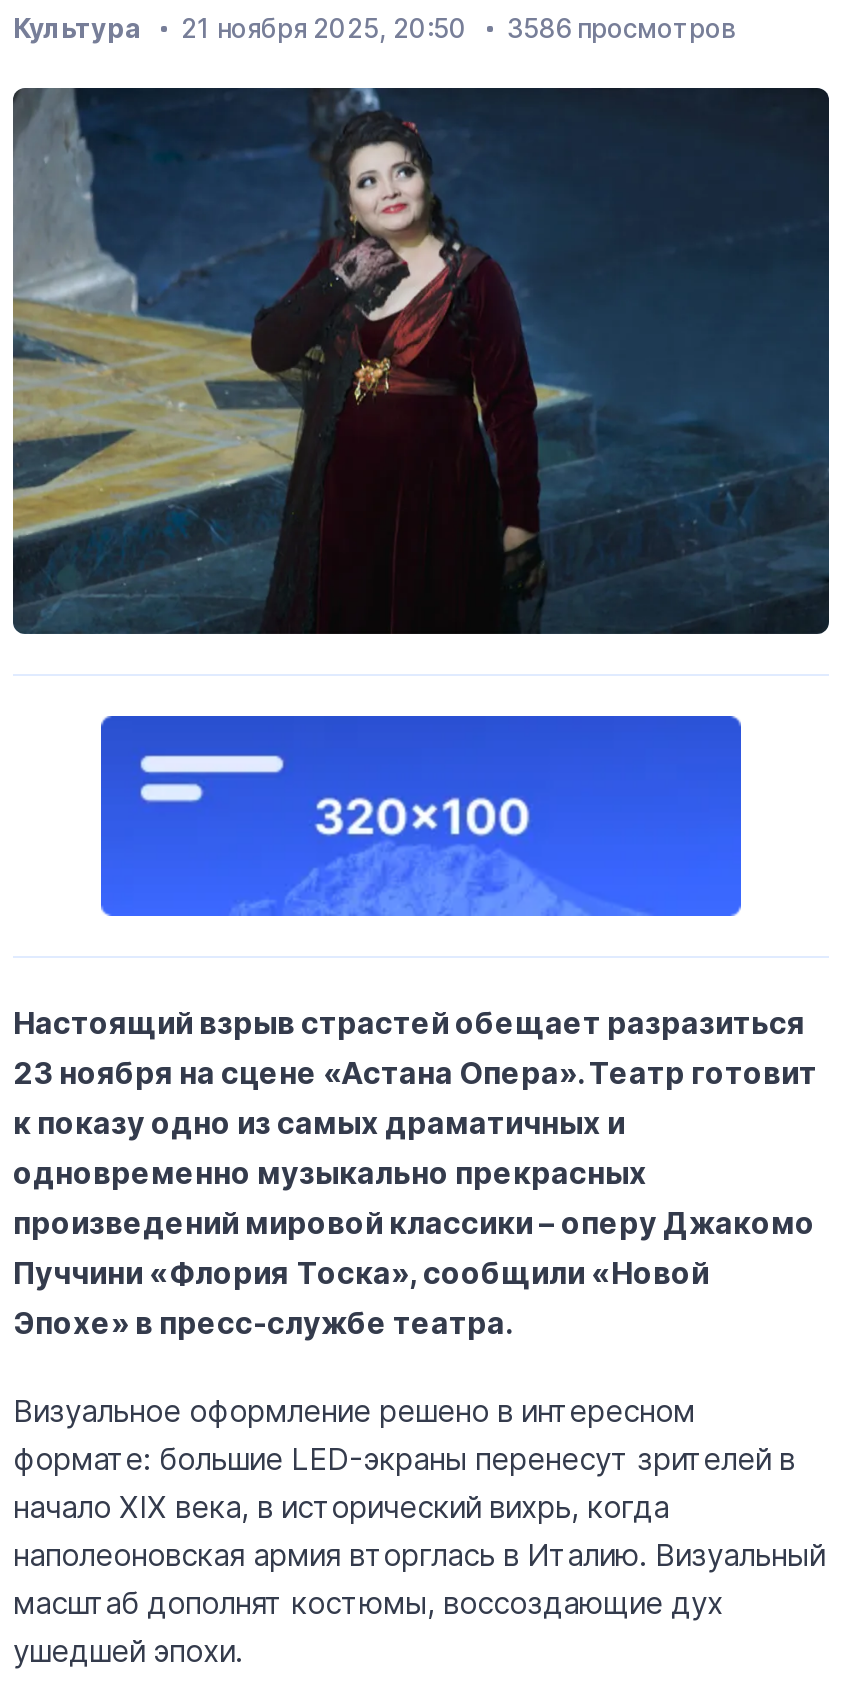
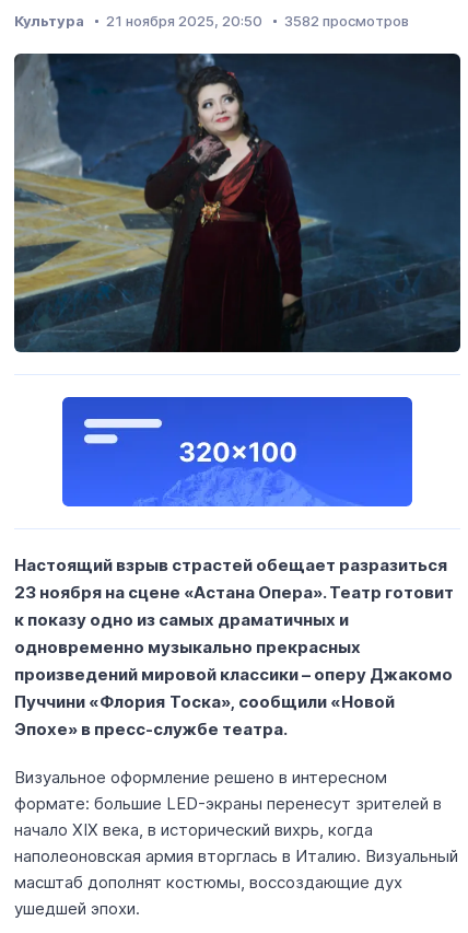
- Культура 21 ноября 2025, 20:50 3586 просмотров
+ Культура 21 ноября 2025, 20:50 3582 просмотров
